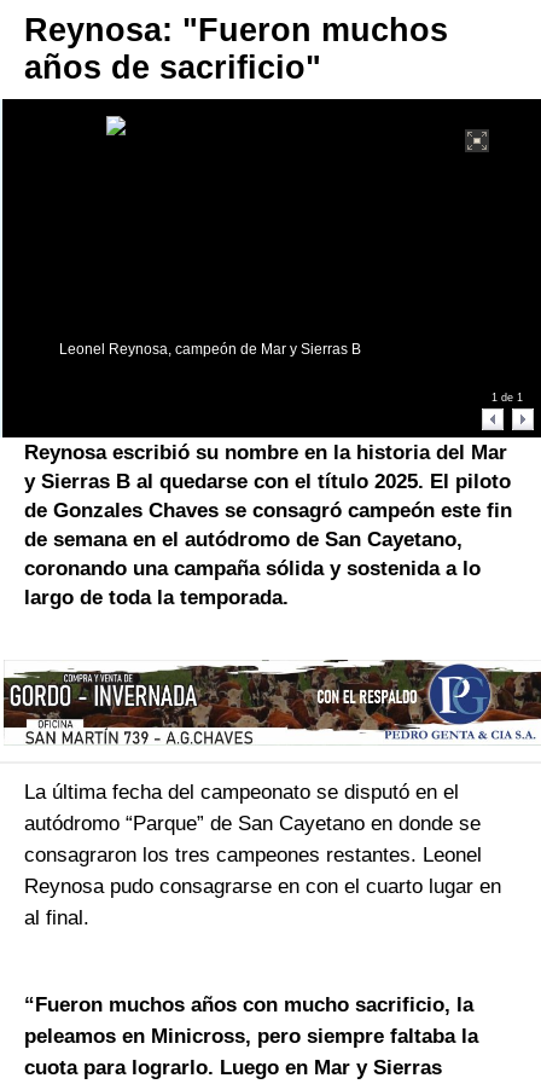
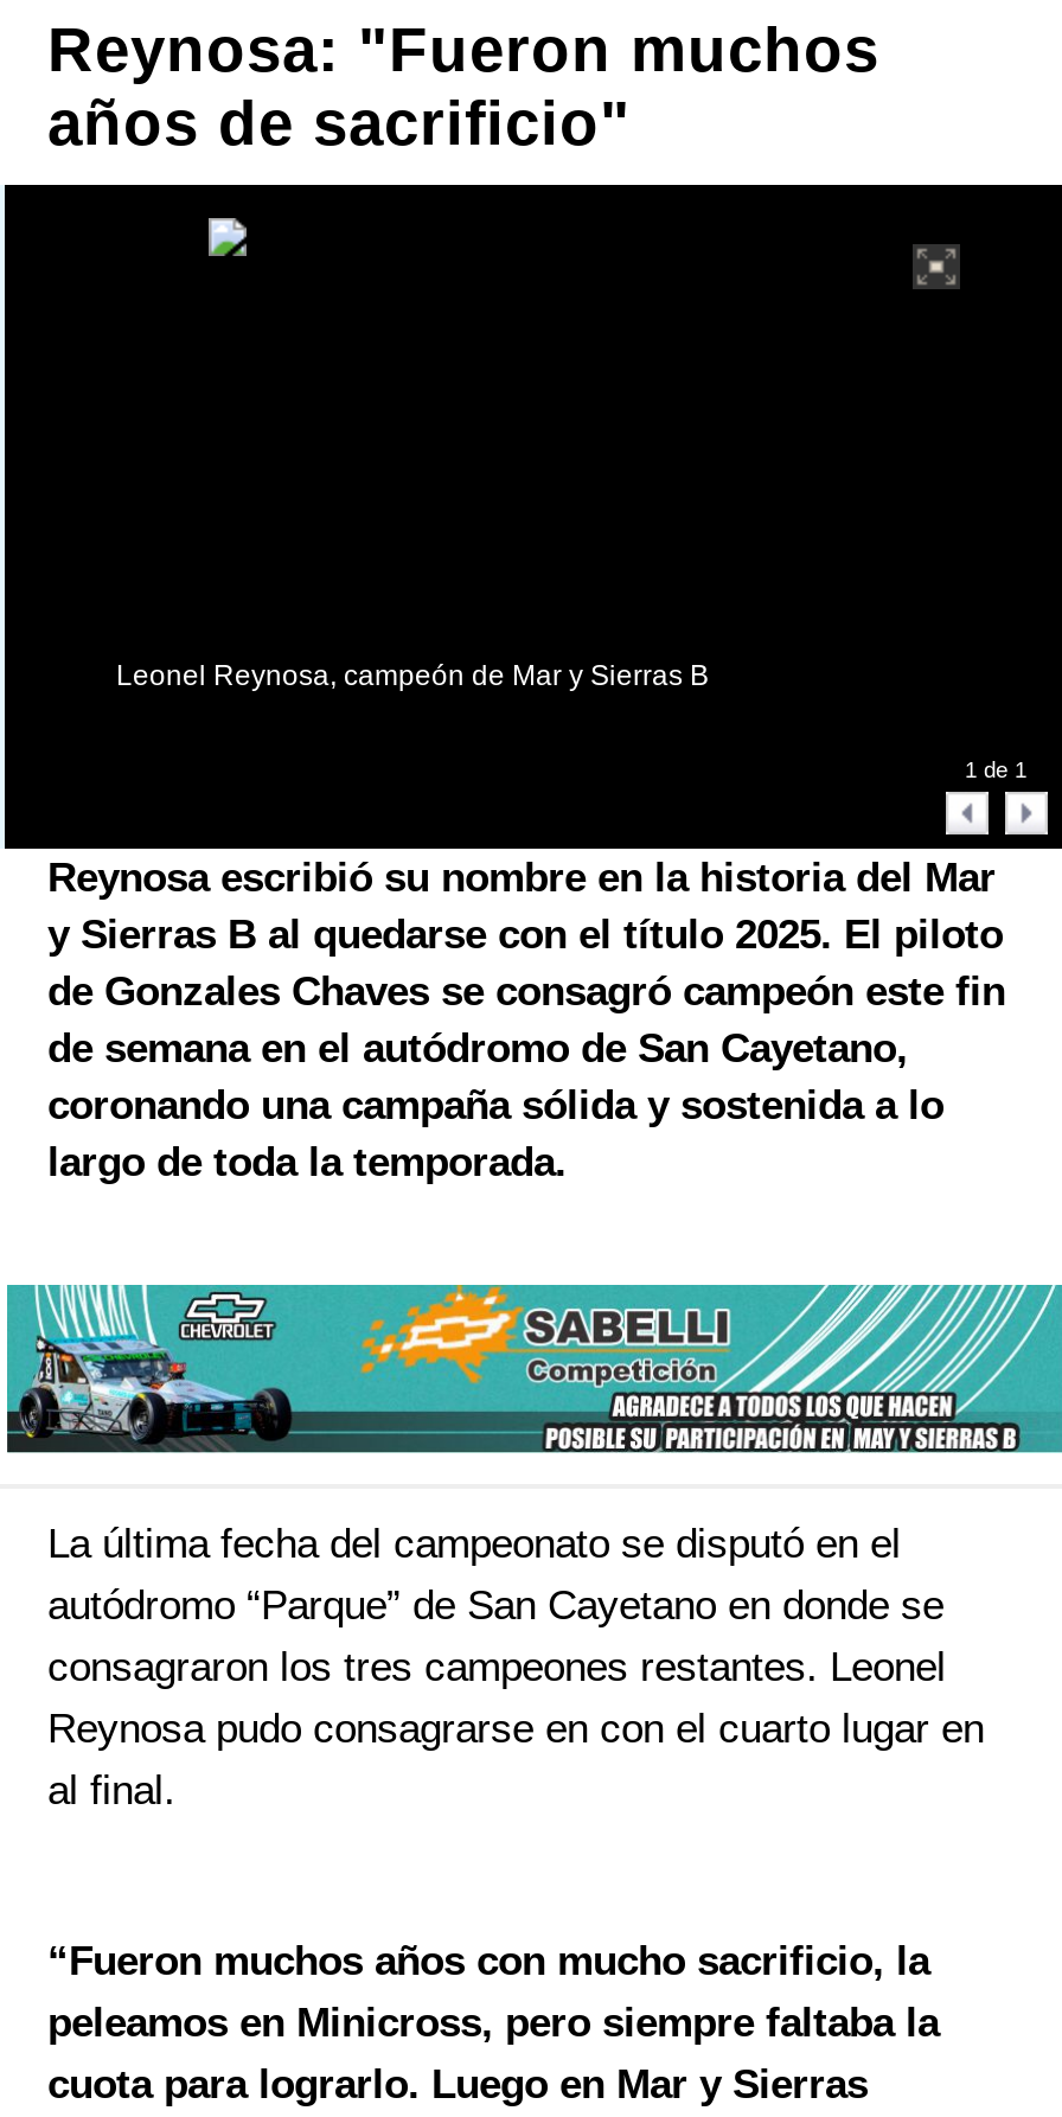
- [image]
+ [image]
